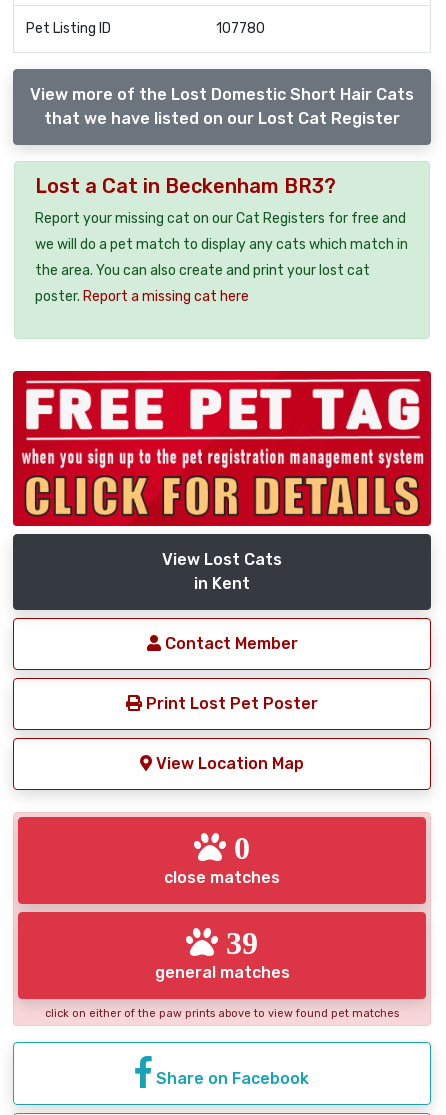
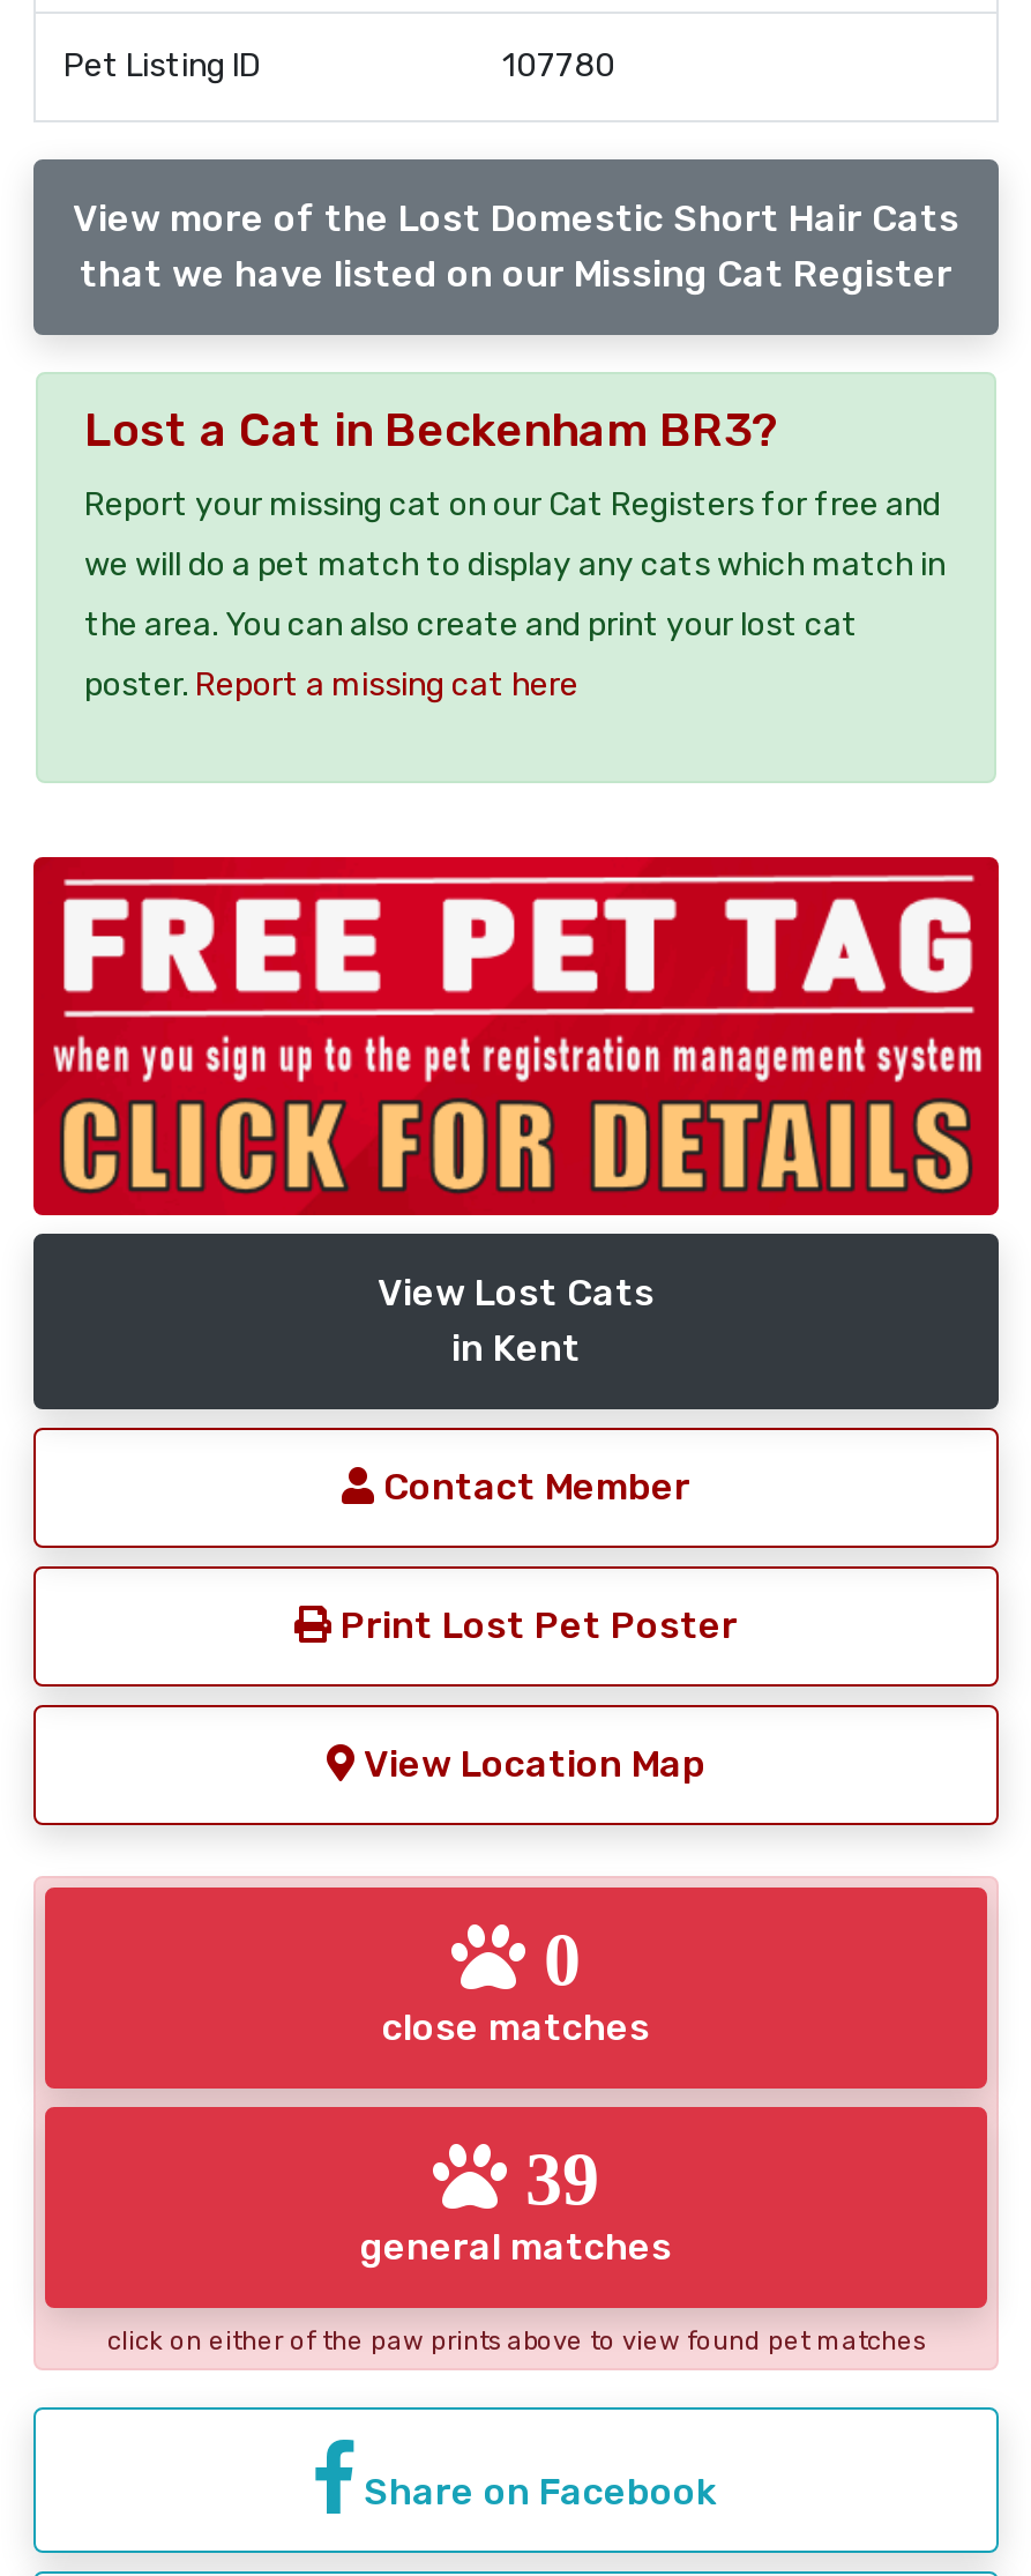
- that we have listed on our Lost Cat Register
+ that we have listed on our Missing Cat Register
